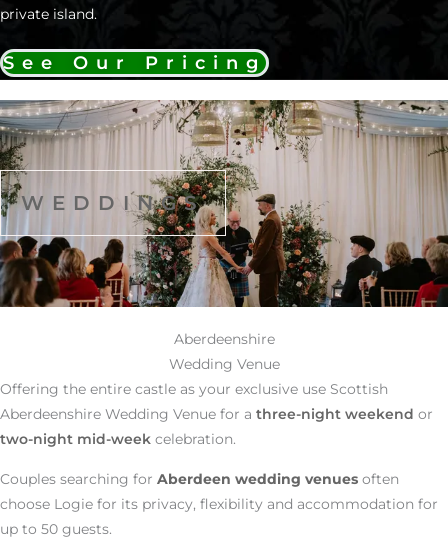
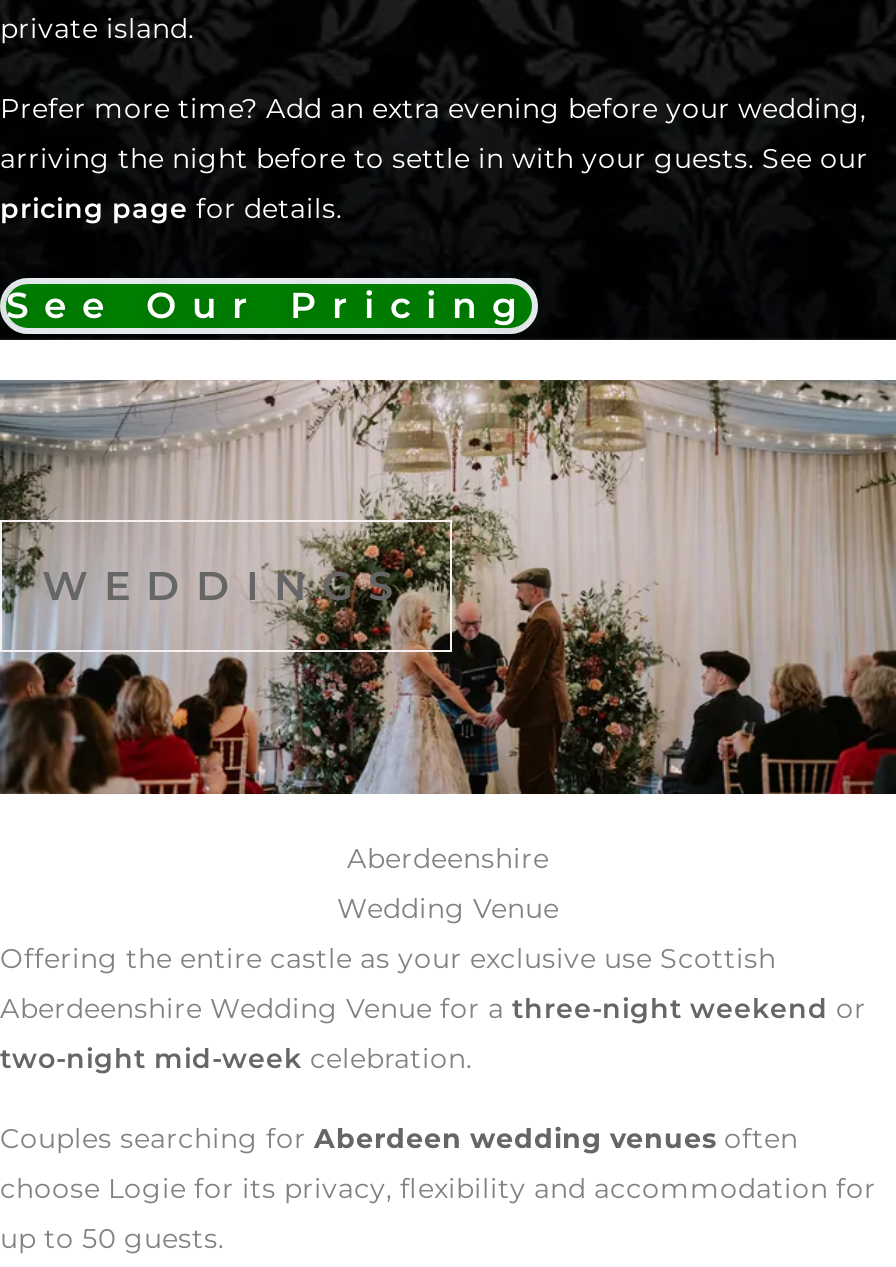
+ Prefer more time? Add an extra evening before your wedding,
+ arriving the night before to settle in with your guests. See our
+ pricing page for details.
